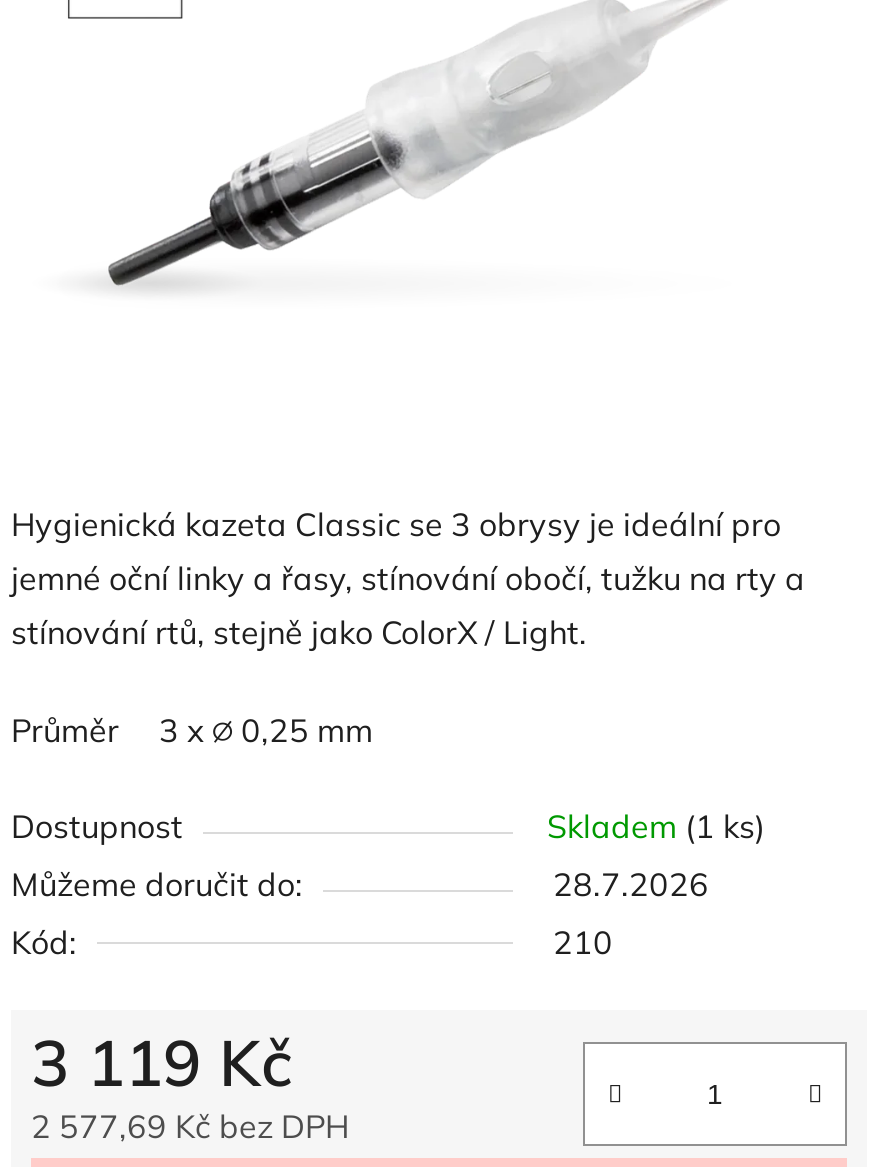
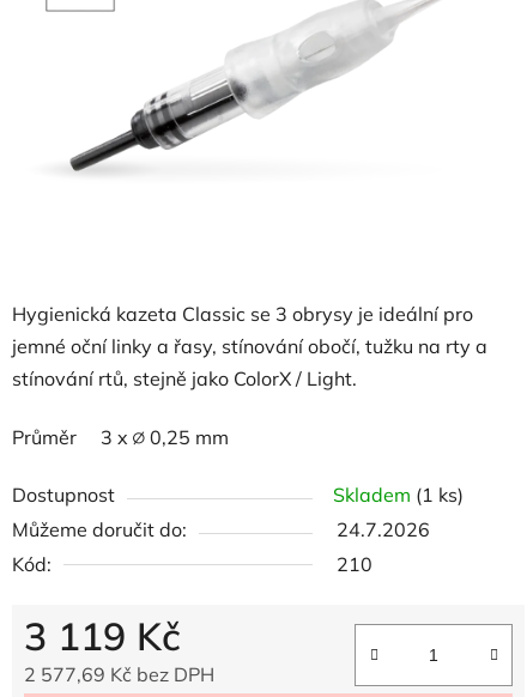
- 28.7.2026
+ 24.7.2026
